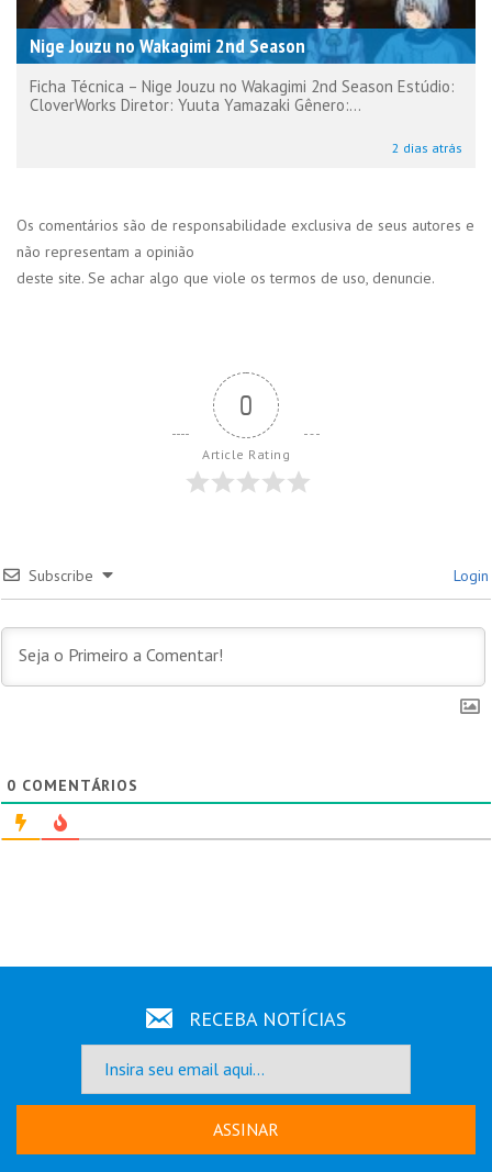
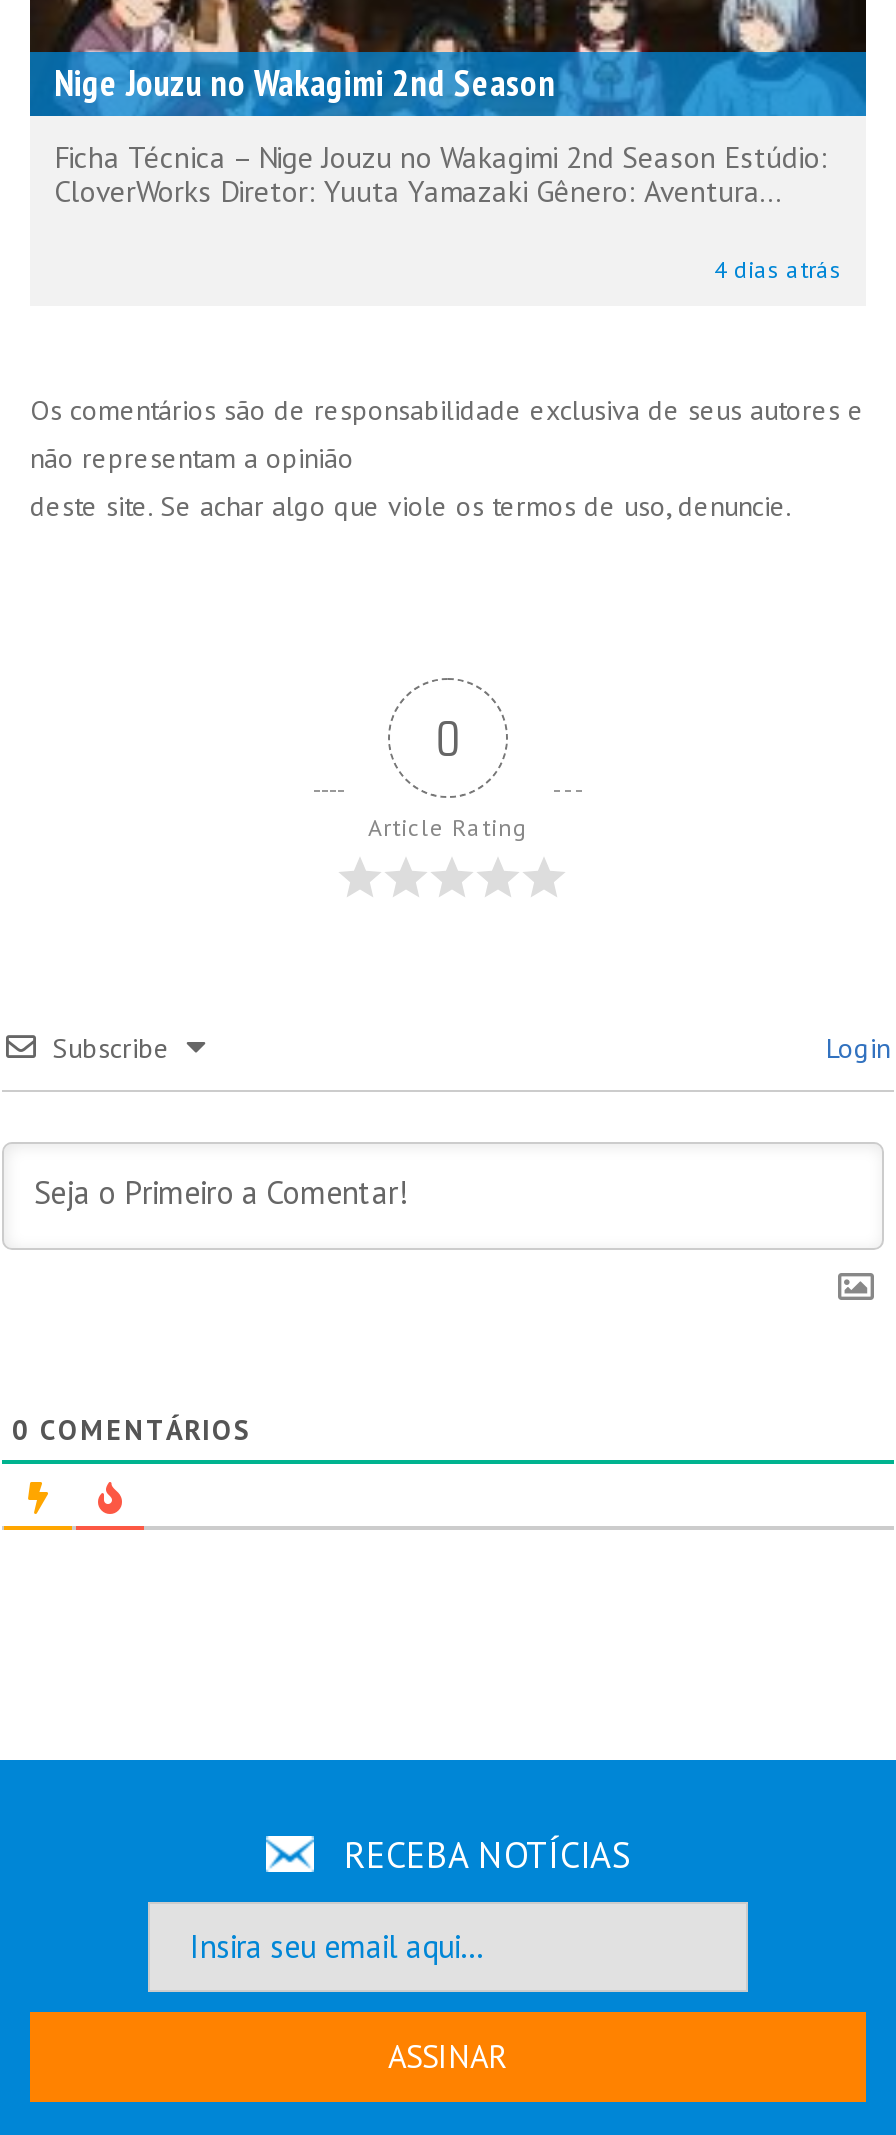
- CloverWorks Diretor: Yuuta Yamazaki Gênero:...
+ CloverWorks Diretor: Yuuta Yamazaki Gênero: Aventura...

- 2 dias atrás
+ 4 dias atrás
